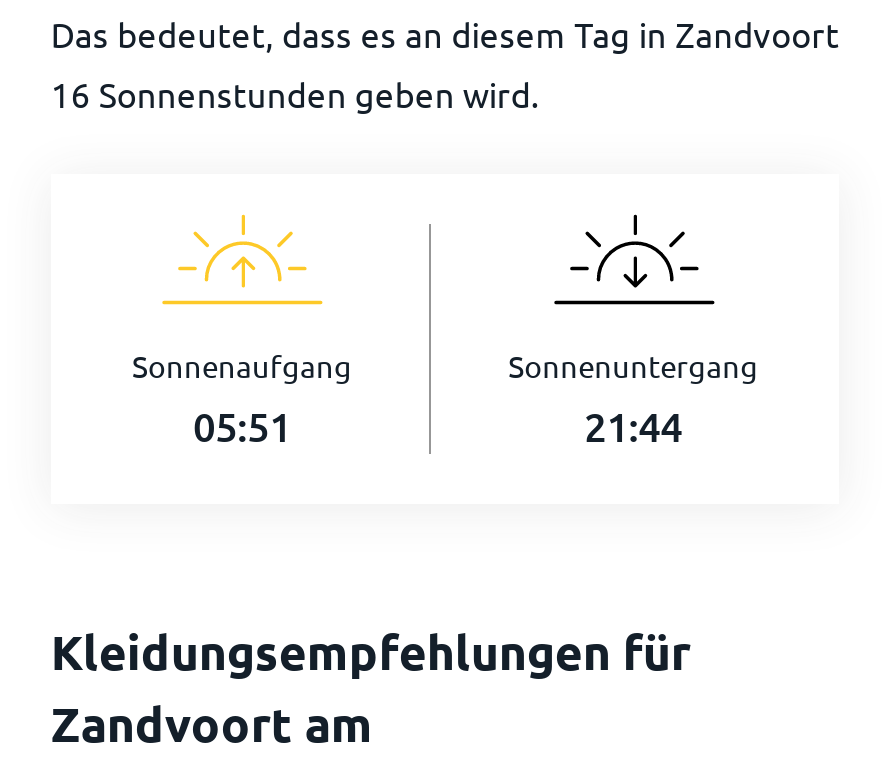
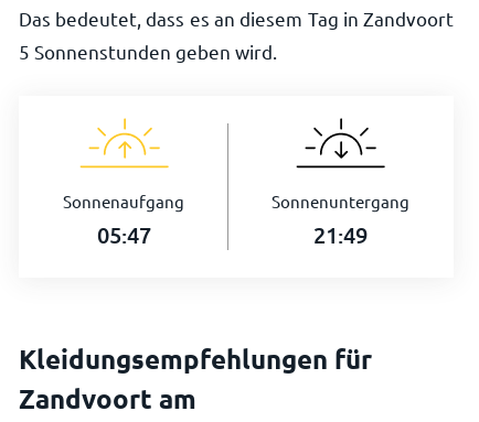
- 16 Sonnenstunden geben wird.
+ 5 Sonnenstunden geben wird.

- 05:51
+ 05:47

- 21:44
+ 21:49
